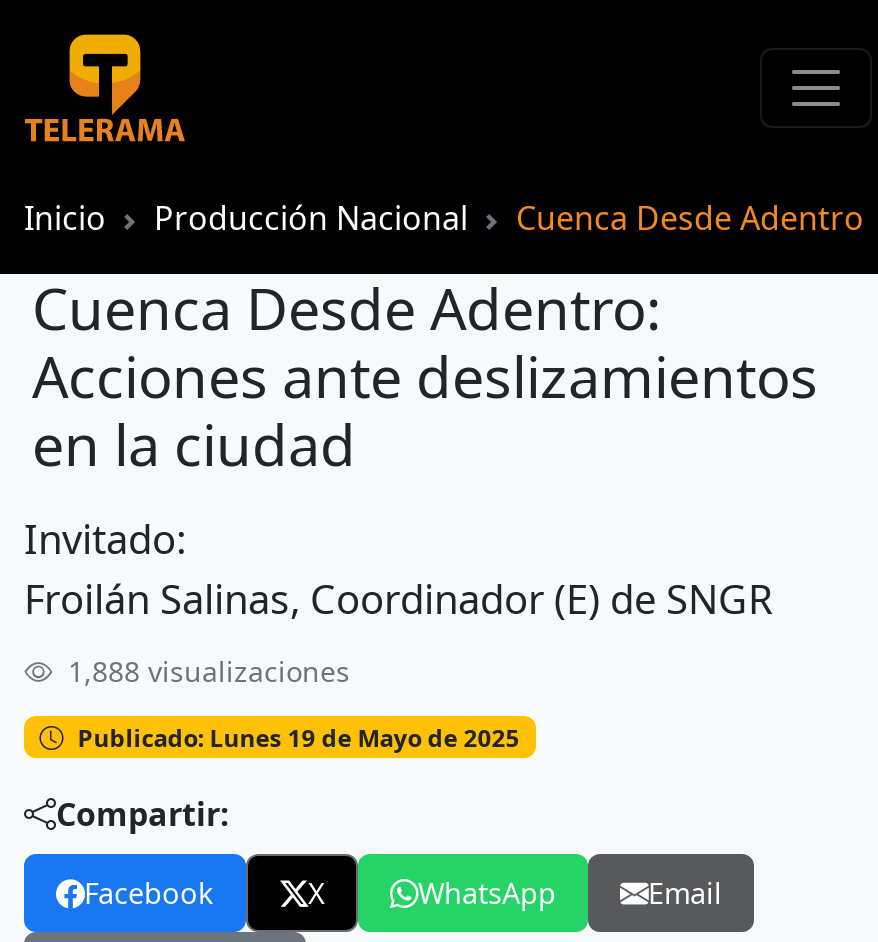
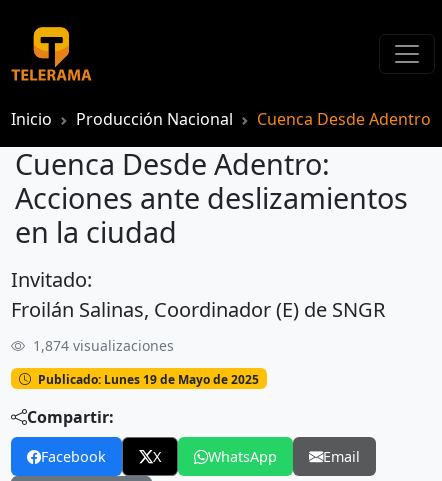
- 1,888 visualizaciones
+ 1,874 visualizaciones
